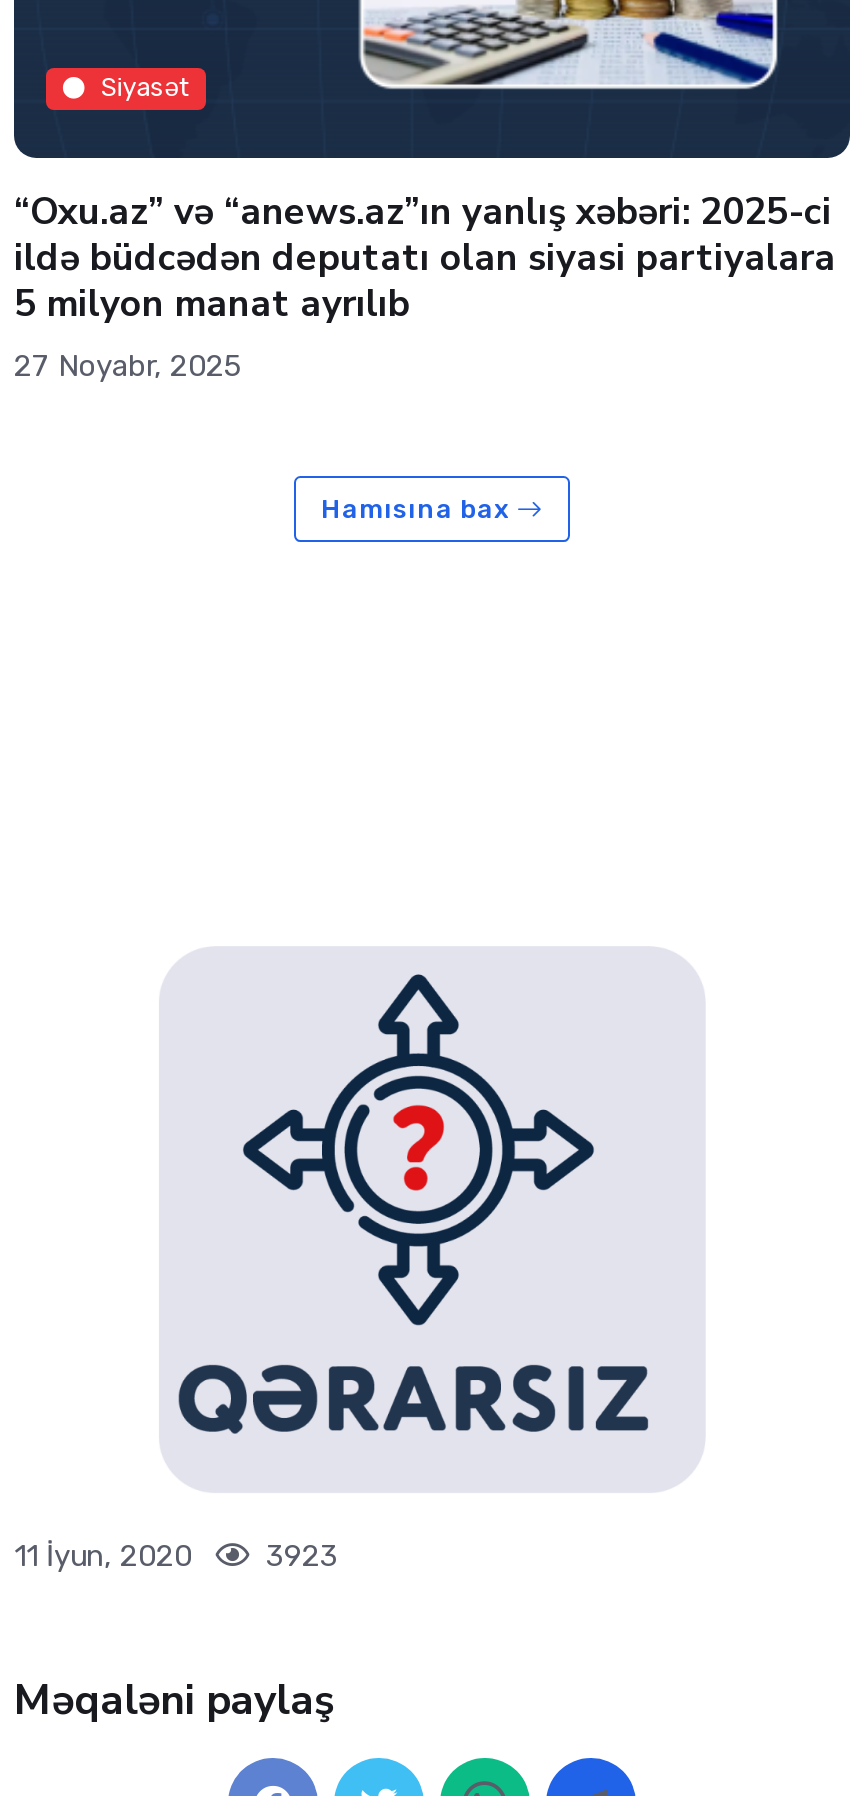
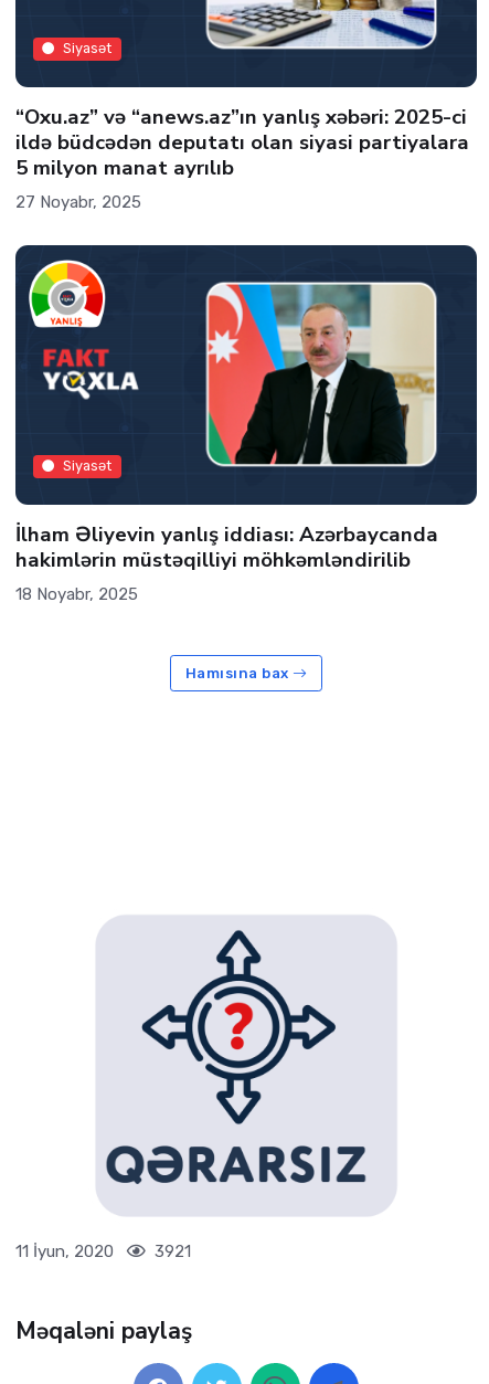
+ [image]
+ Siyasət
+ İlham Əliyevin yanlış iddiası: Azərbaycanda
+ hakimlərin müstəqilliyi möhkəmləndirilib
+ 18 Noyabr, 2025

- 11 İyun, 2020 3923
+ 11 İyun, 2020 3921
